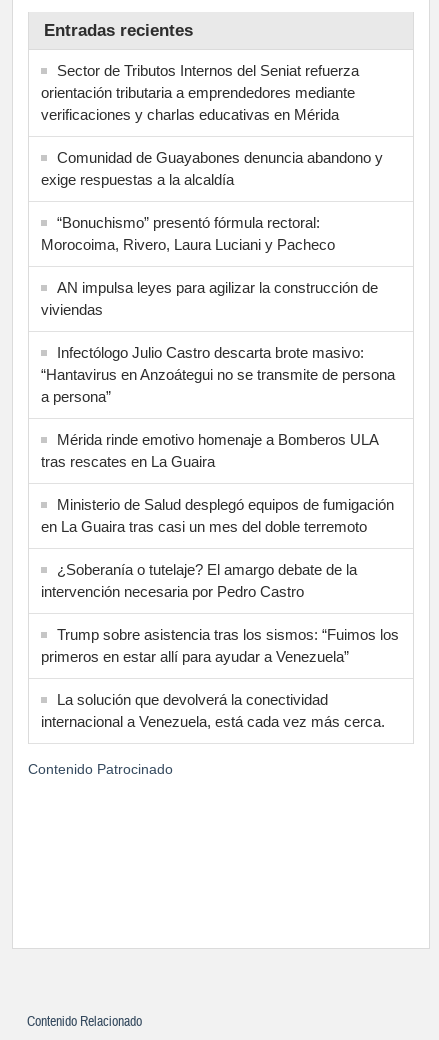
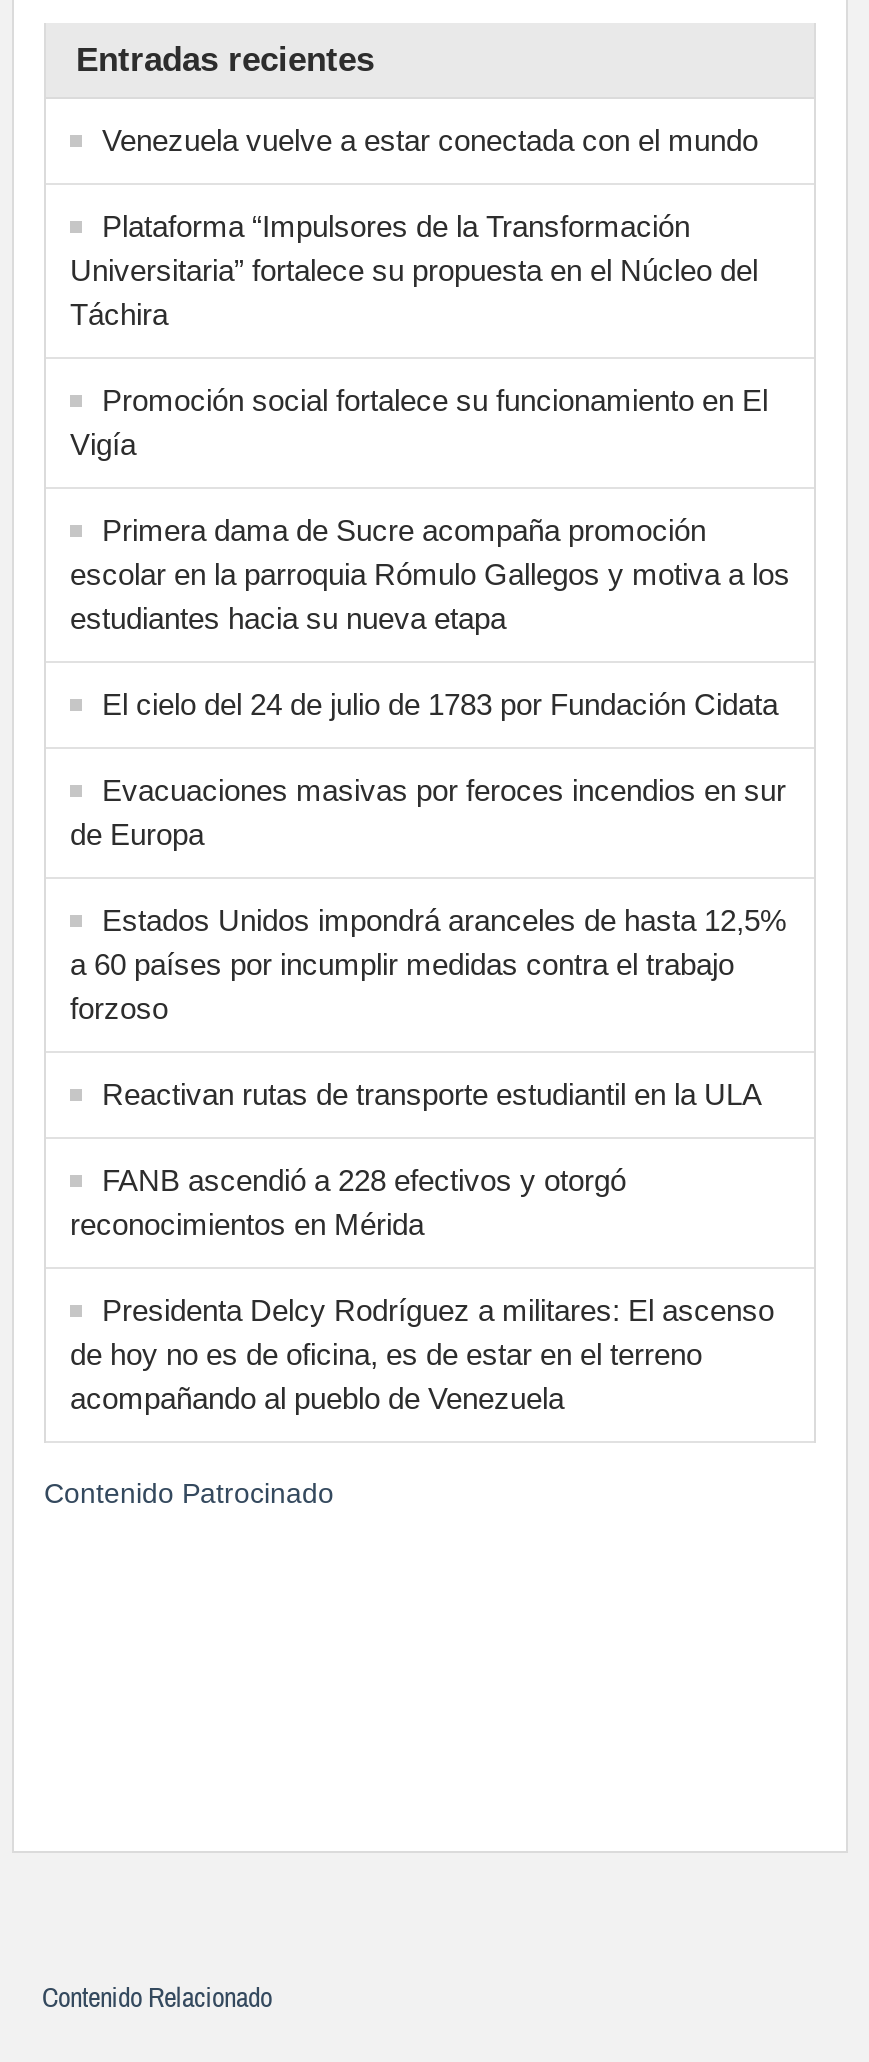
- Sector de Tributos Internos del Seniat refuerza
- orientación tributaria a emprendedores mediante
- verificaciones y charlas educativas en Mérida
+ Venezuela vuelve a estar conectada con el mundo

- Comunidad de Guayabones denuncia abandono y
- exige respuestas a la alcaldía
+ Plataforma “Impulsores de la Transformación
+ Universitaria” fortalece su propuesta en el Núcleo del
+ Táchira

- “Bonuchismo” presentó fórmula rectoral:
- Morocoima, Rivero, Laura Luciani y Pacheco
+ Promoción social fortalece su funcionamiento en El
+ Vigía

- AN impulsa leyes para agilizar la construcción de
- viviendas
+ Primera dama de Sucre acompaña promoción
+ escolar en la parroquia Rómulo Gallegos y motiva a los
+ estudiantes hacia su nueva etapa

- Infectólogo Julio Castro descarta brote masivo:
- “Hantavirus en Anzoátegui no se transmite de persona
- a persona”
+ El cielo del 24 de julio de 1783 por Fundación Cidata

- Mérida rinde emotivo homenaje a Bomberos ULA
- tras rescates en La Guaira
+ Evacuaciones masivas por feroces incendios en sur
+ de Europa

- Ministerio de Salud desplegó equipos de fumigación
- en La Guaira tras casi un mes del doble terremoto
+ Estados Unidos impondrá aranceles de hasta 12,5%
+ a 60 países por incumplir medidas contra el trabajo
+ forzoso

- ¿Soberanía o tutelaje? El amargo debate de la
- intervención necesaria por Pedro Castro
+ Reactivan rutas de transporte estudiantil en la ULA

- Trump sobre asistencia tras los sismos: “Fuimos los
- primeros en estar allí para ayudar a Venezuela”
+ FANB ascendió a 228 efectivos y otorgó
+ reconocimientos en Mérida

- La solución que devolverá la conectividad
- internacional a Venezuela, está cada vez más cerca.
+ Presidenta Delcy Rodríguez a militares: El ascenso
+ de hoy no es de oficina, es de estar en el terreno
+ acompañando al pueblo de Venezuela
